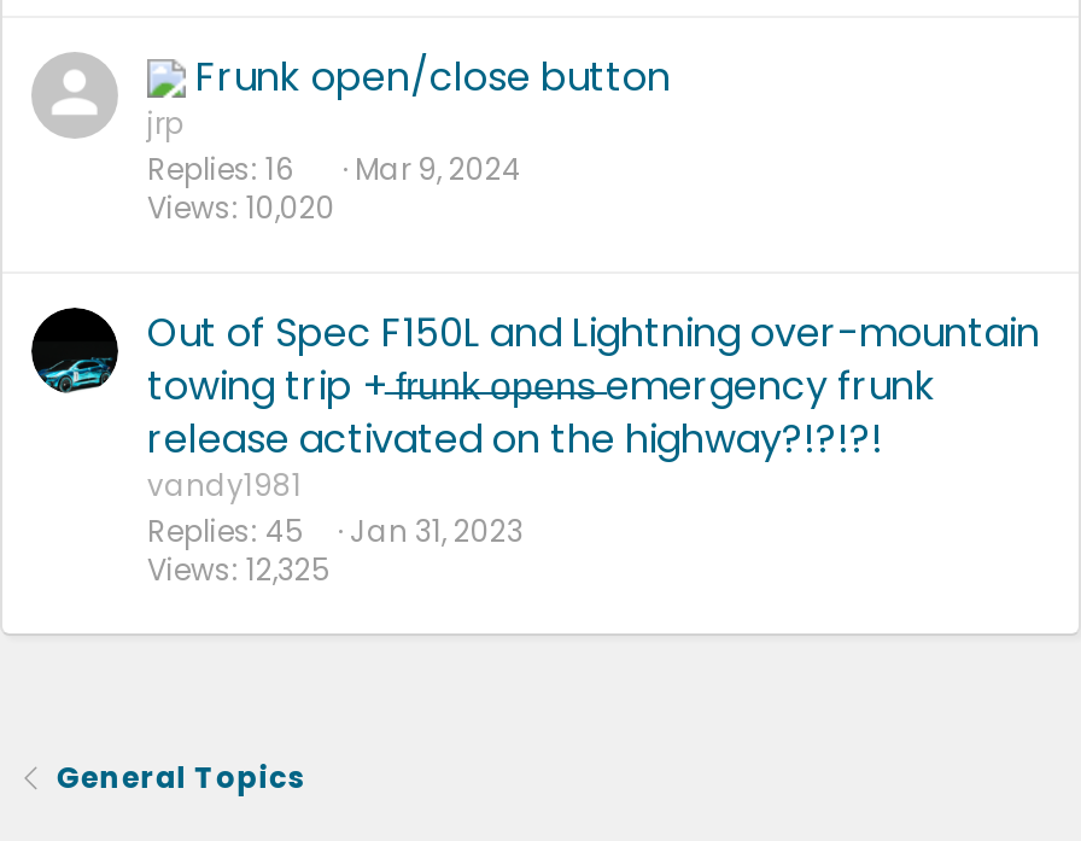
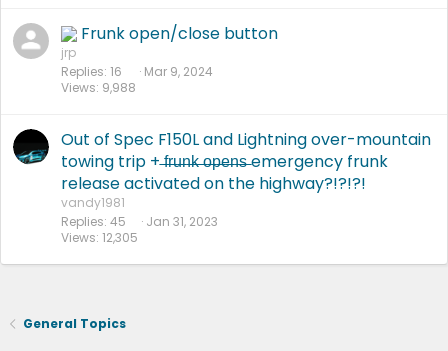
- Views 10,020
+ Views 9,988

- Views 12,325
+ Views 12,305
